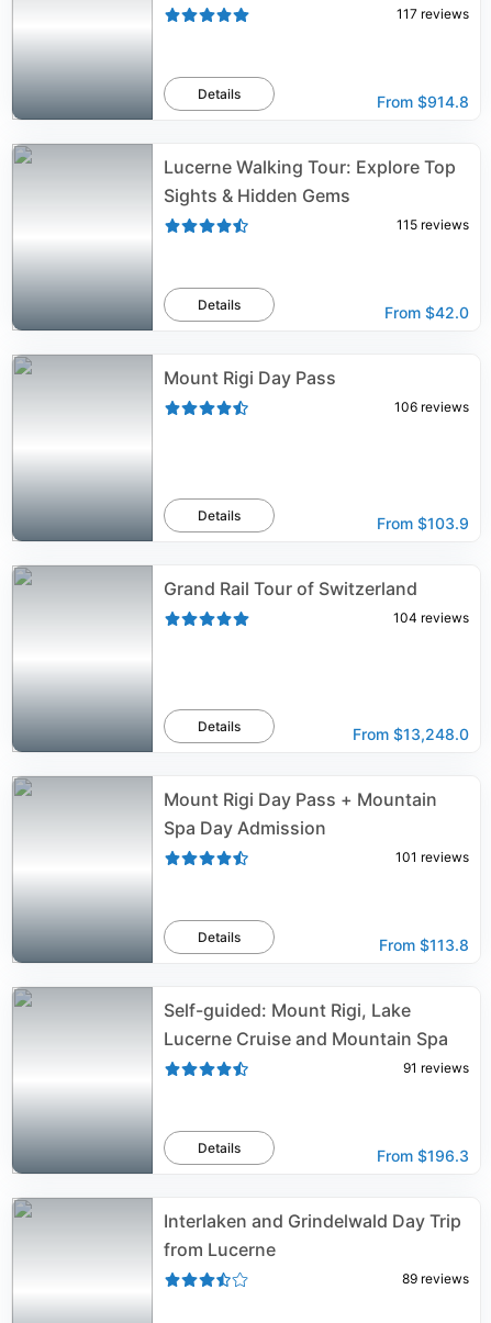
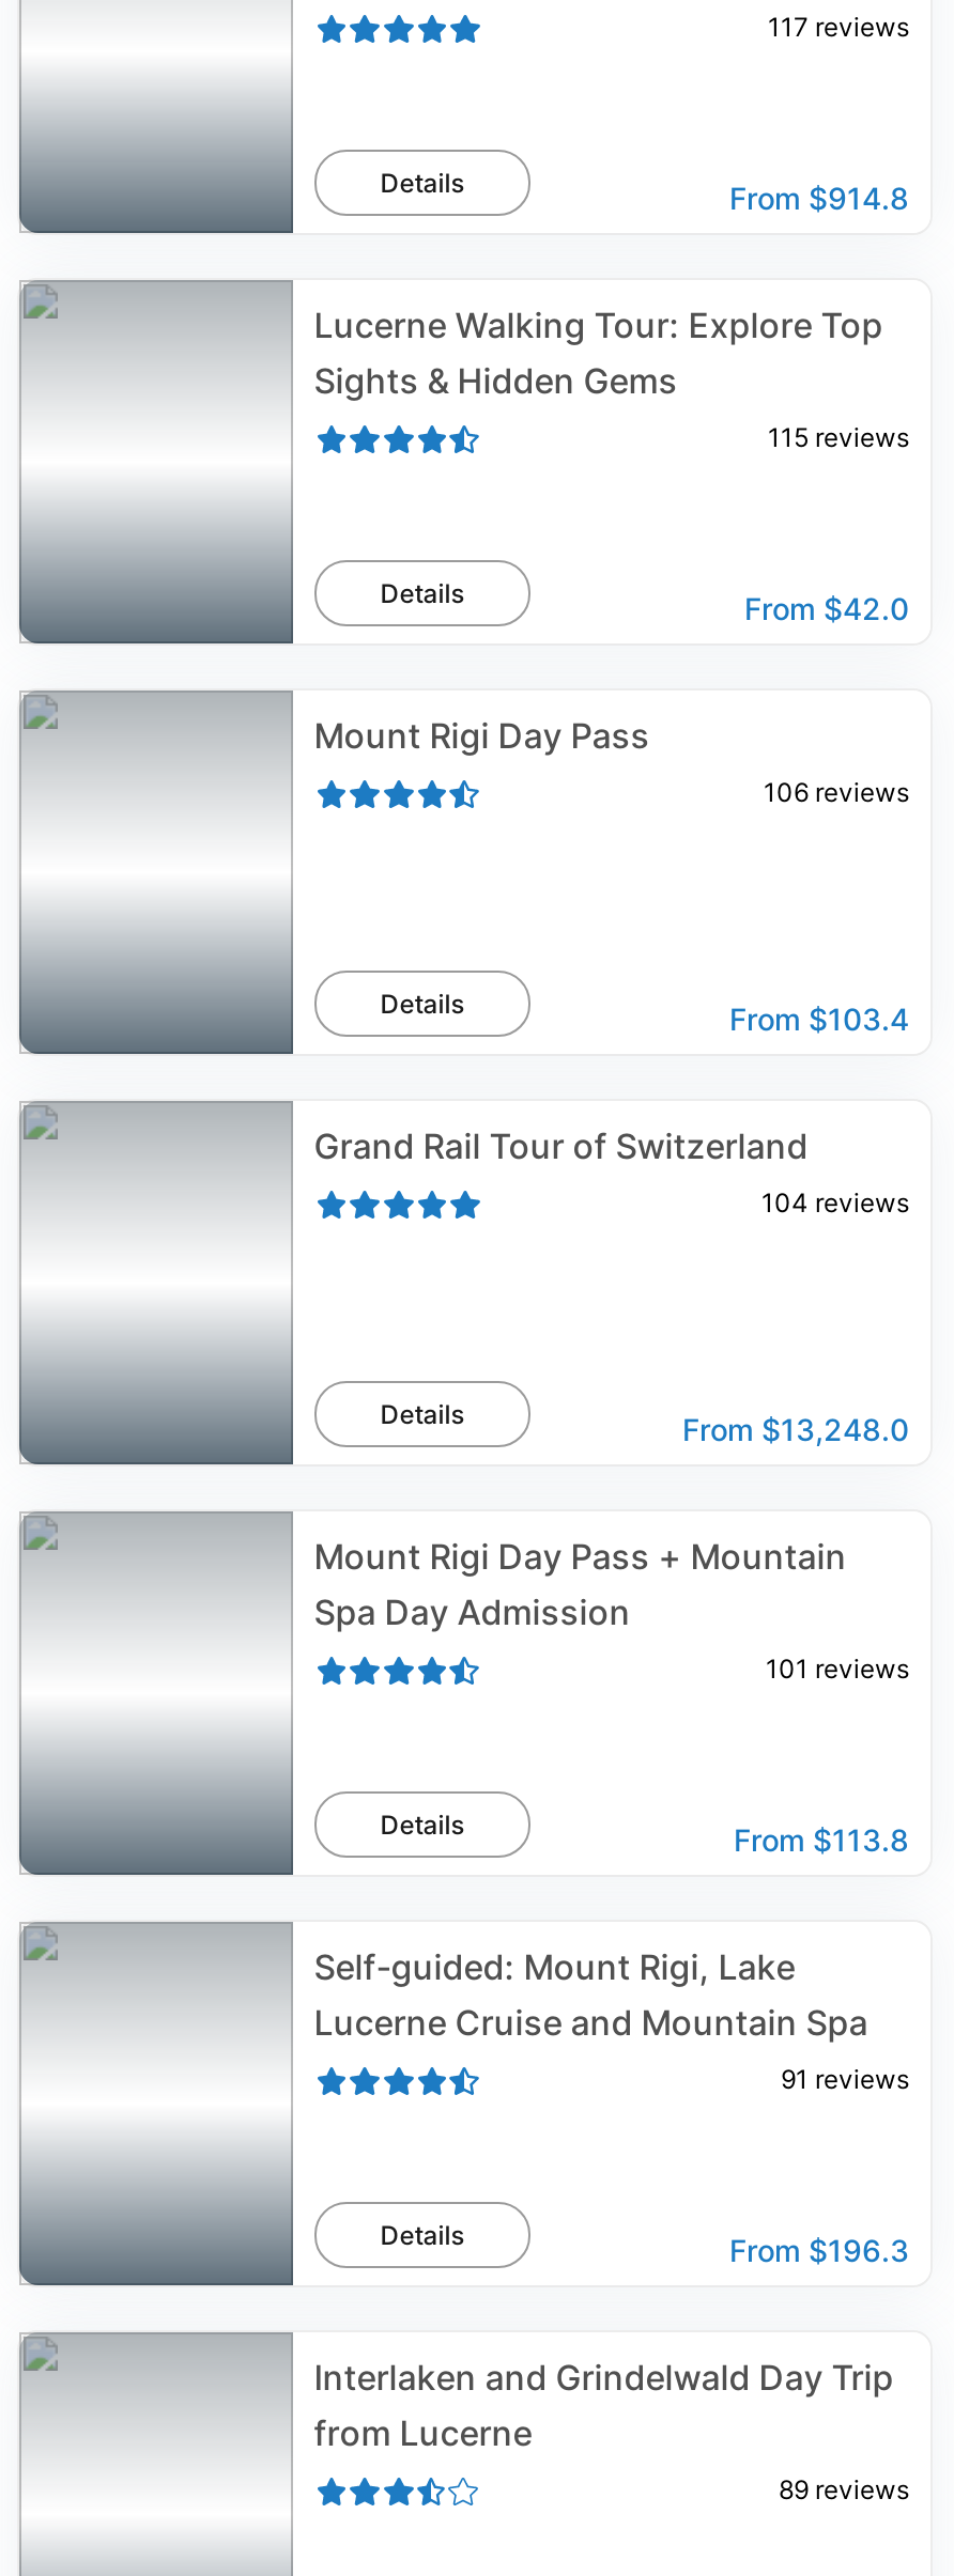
- From $103.9
+ From $103.4
